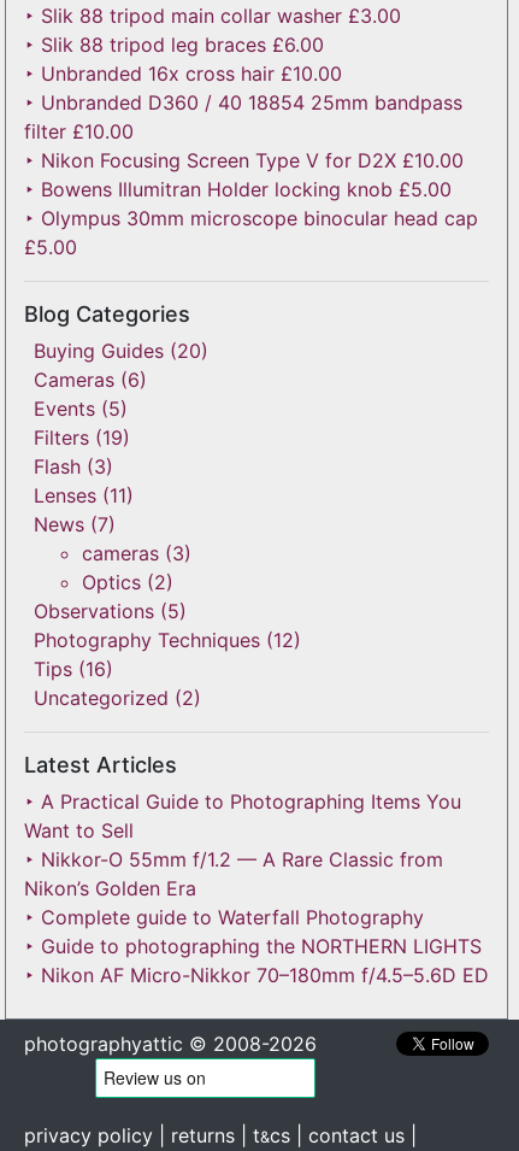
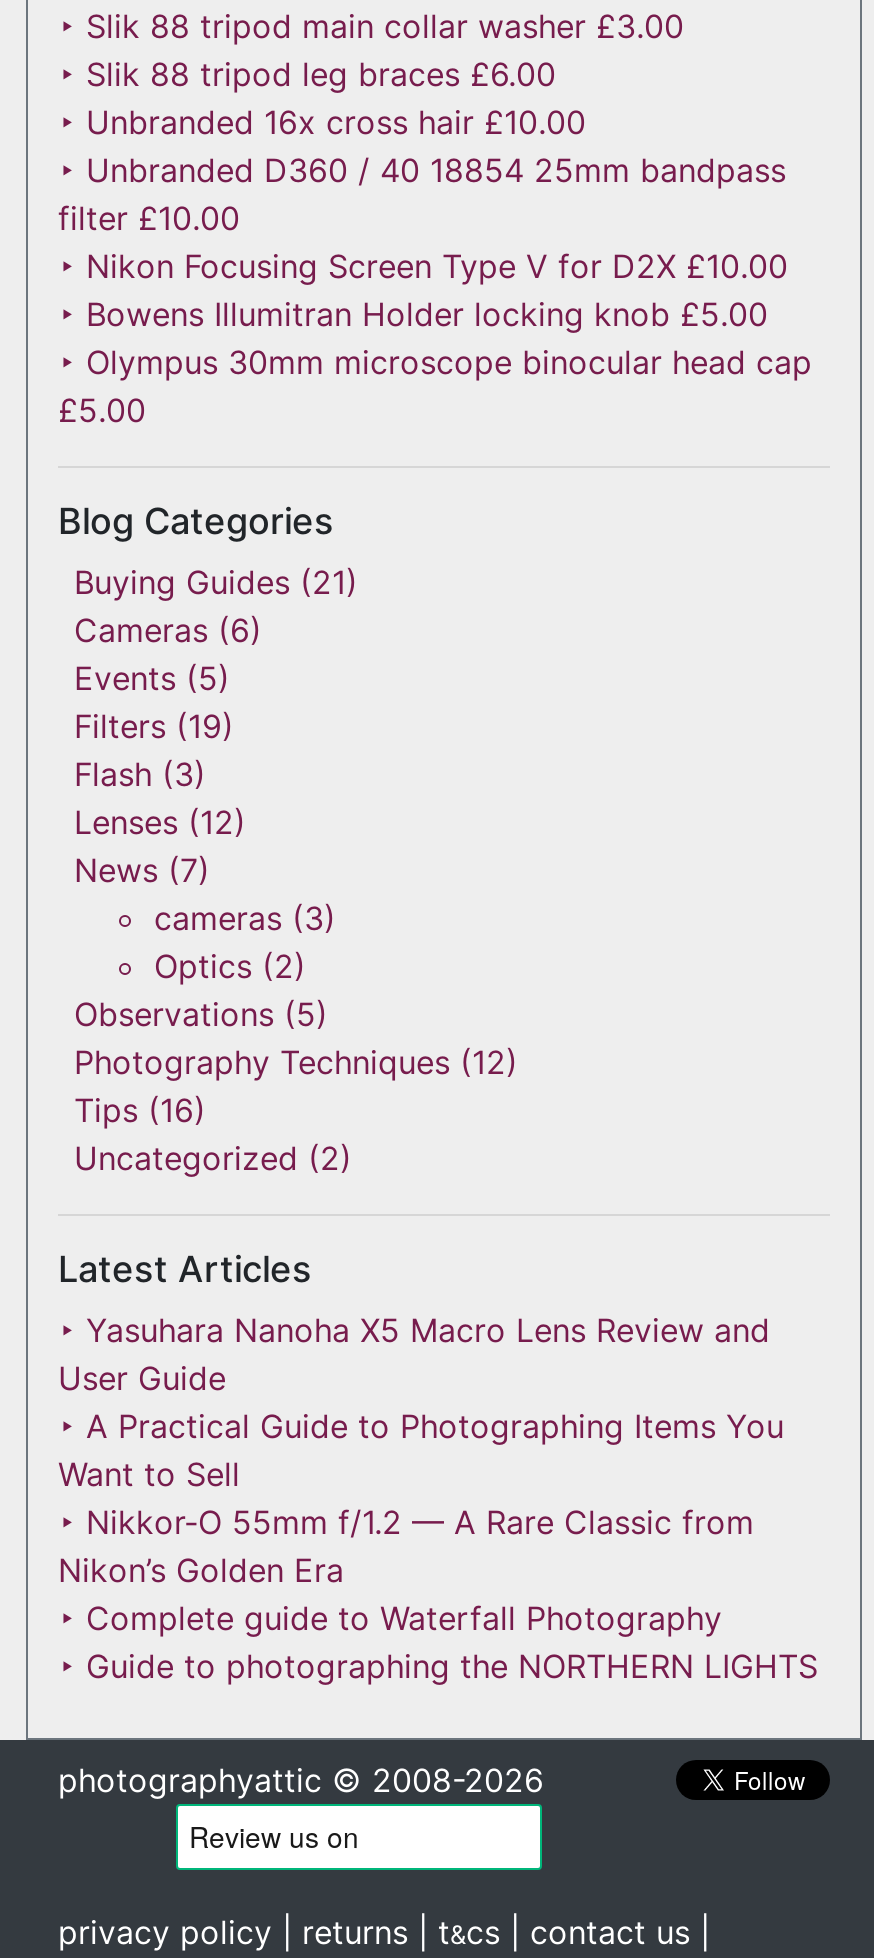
- Buying Guides (20)
+ Buying Guides (21)

- Lenses (11)
+ Lenses (12)

+ ‣ Yasuhara Nanoha X5 Macro Lens Review and
+ User Guide

moved down: ‣ A Practical Guide to Photographing Items You | Want to Sell | ‣ Nikkor-O 55mm f/1.2 — A Rare Classic from | Nikon’s Golden Era | ‣ Complete guide to Waterfall Photography | ‣ Guide to photographing the NORTHERN LIGHTS

- ‣ Nikon AF Micro-Nikkor 70–180mm f/4.5–5.6D ED
